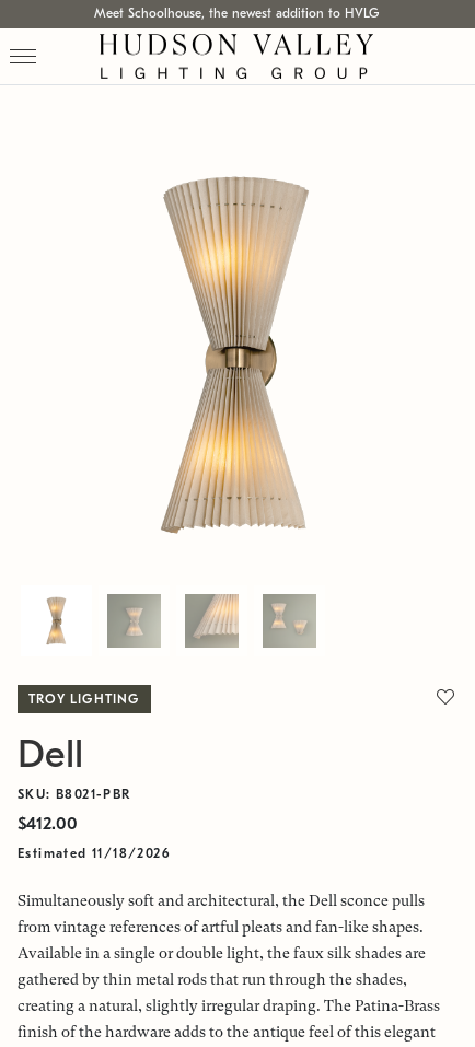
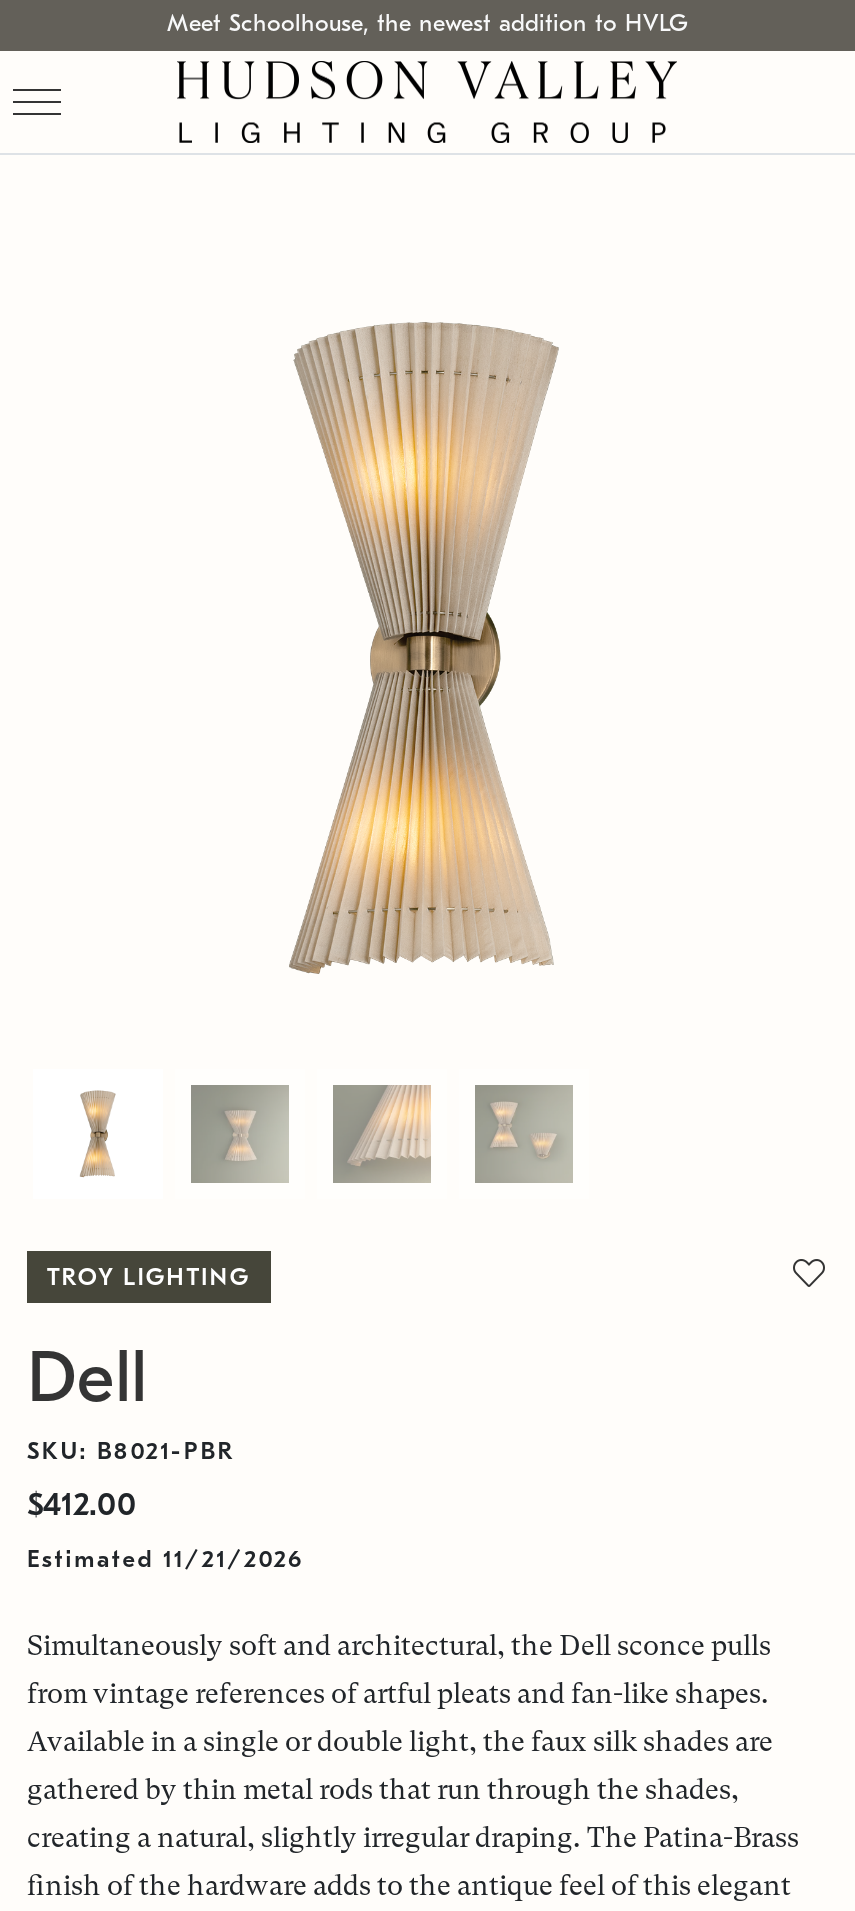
- Estimated 11/18/2026
+ Estimated 11/21/2026
